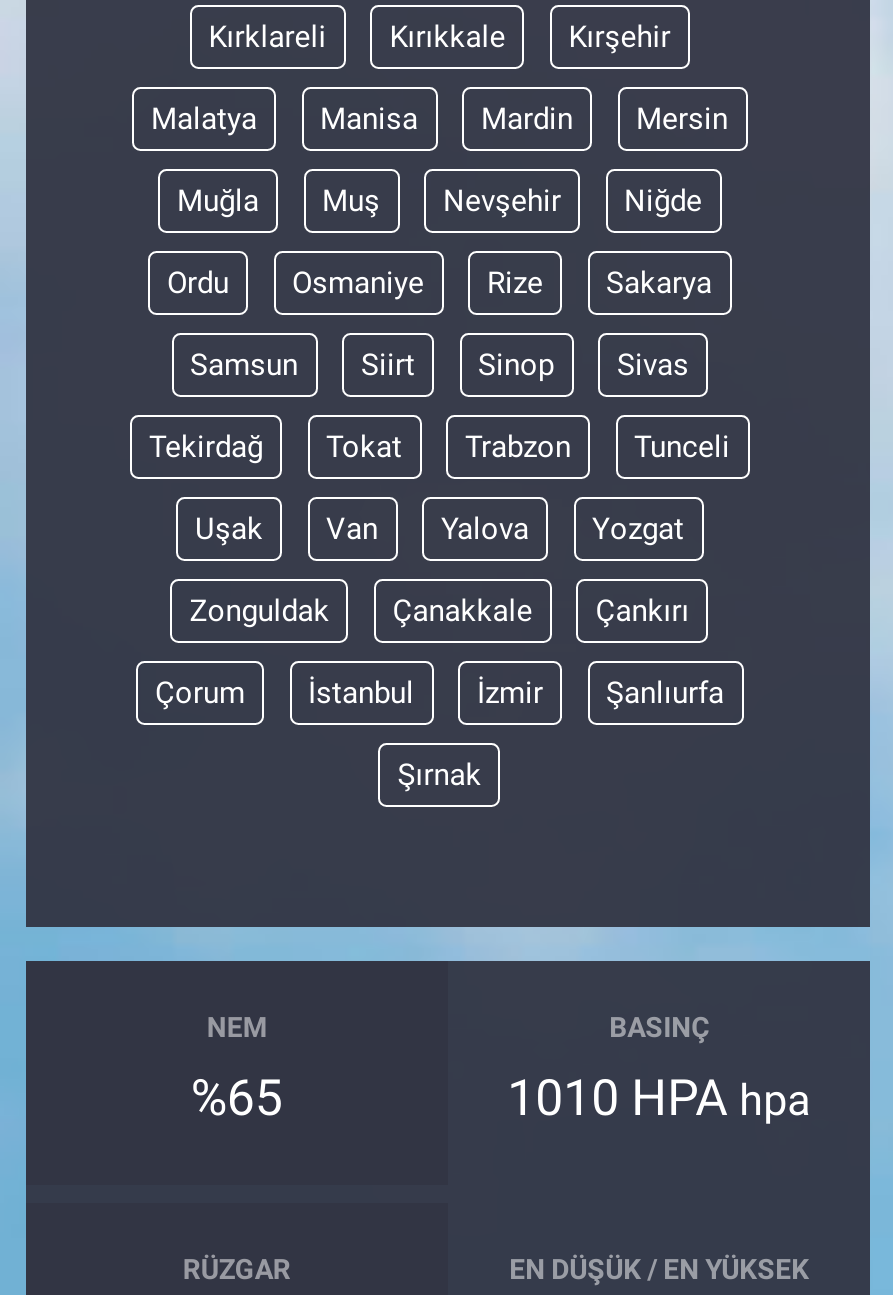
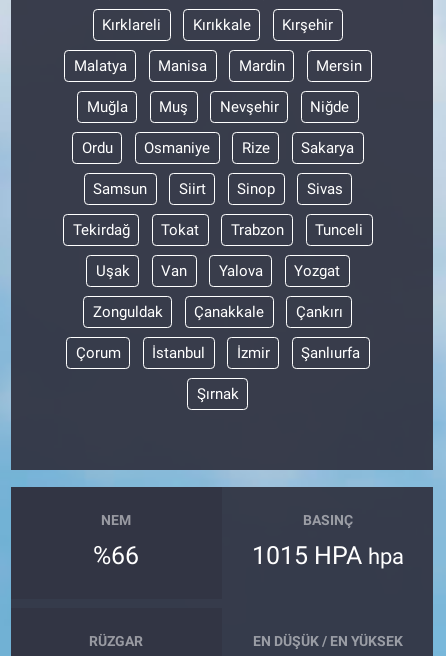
- %65
+ %66

- 1010 HPA hpa
+ 1015 HPA hpa
